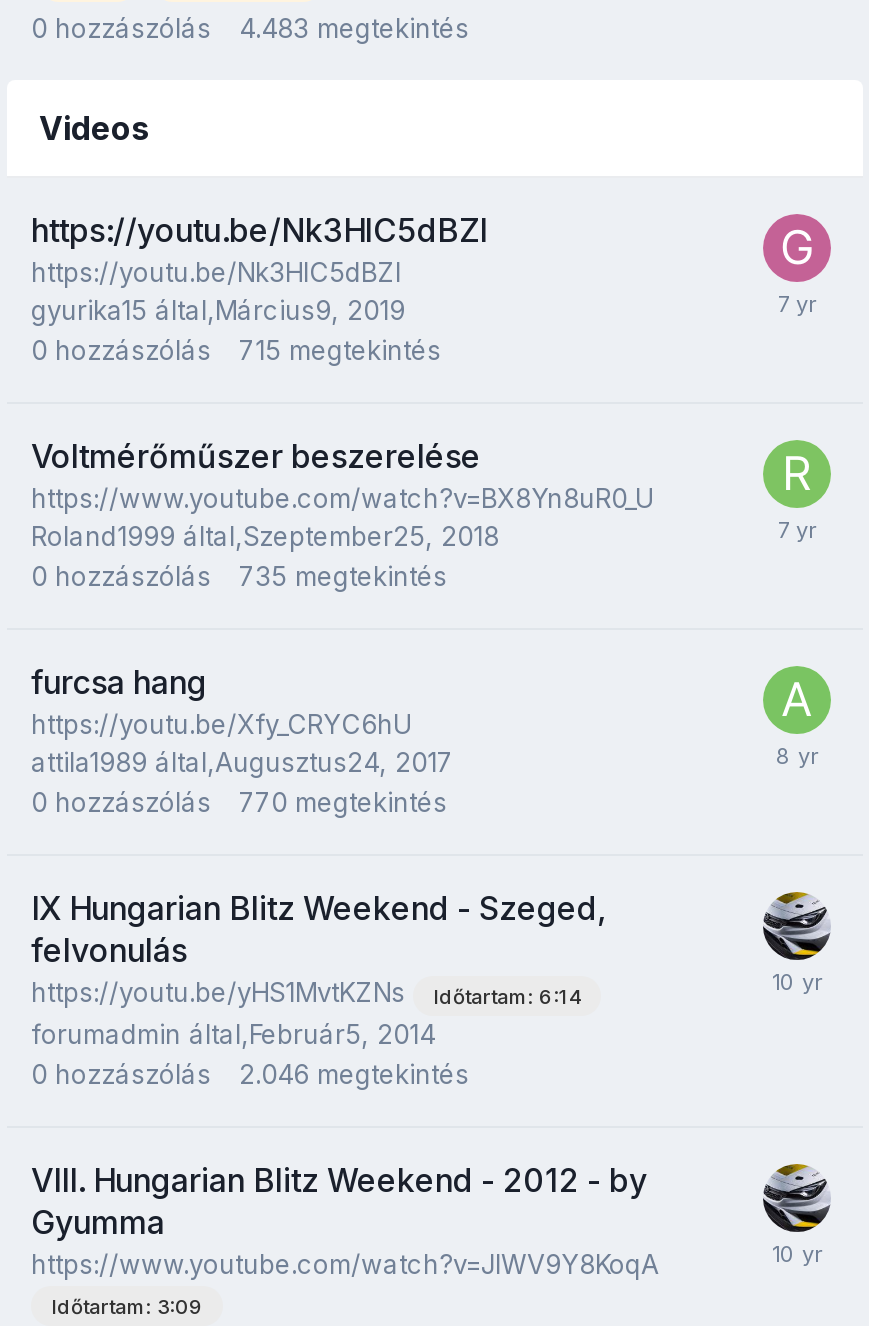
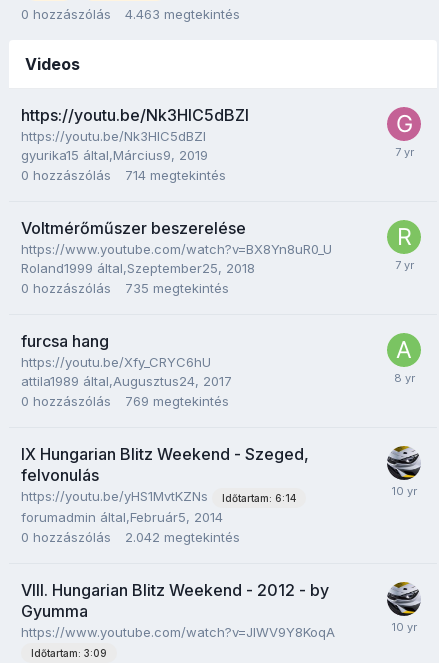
- 0 hozzászólás 4.483 megtekintés
+ 0 hozzászólás 4.463 megtekintés

- 0 hozzászólás 715 megtekintés
+ 0 hozzászólás 714 megtekintés

- 0 hozzászólás 770 megtekintés
+ 0 hozzászólás 769 megtekintés

- 0 hozzászólás 2.046 megtekintés
+ 0 hozzászólás 2.042 megtekintés
